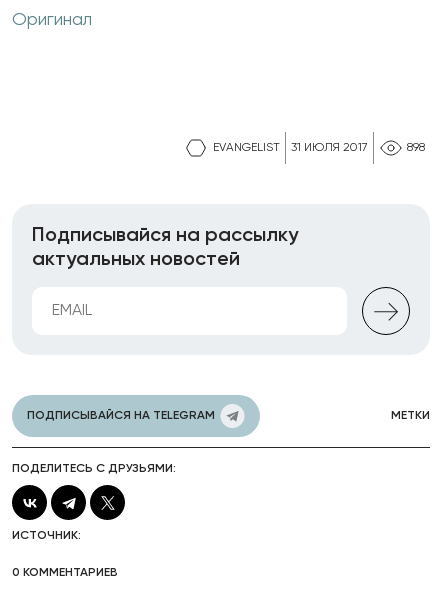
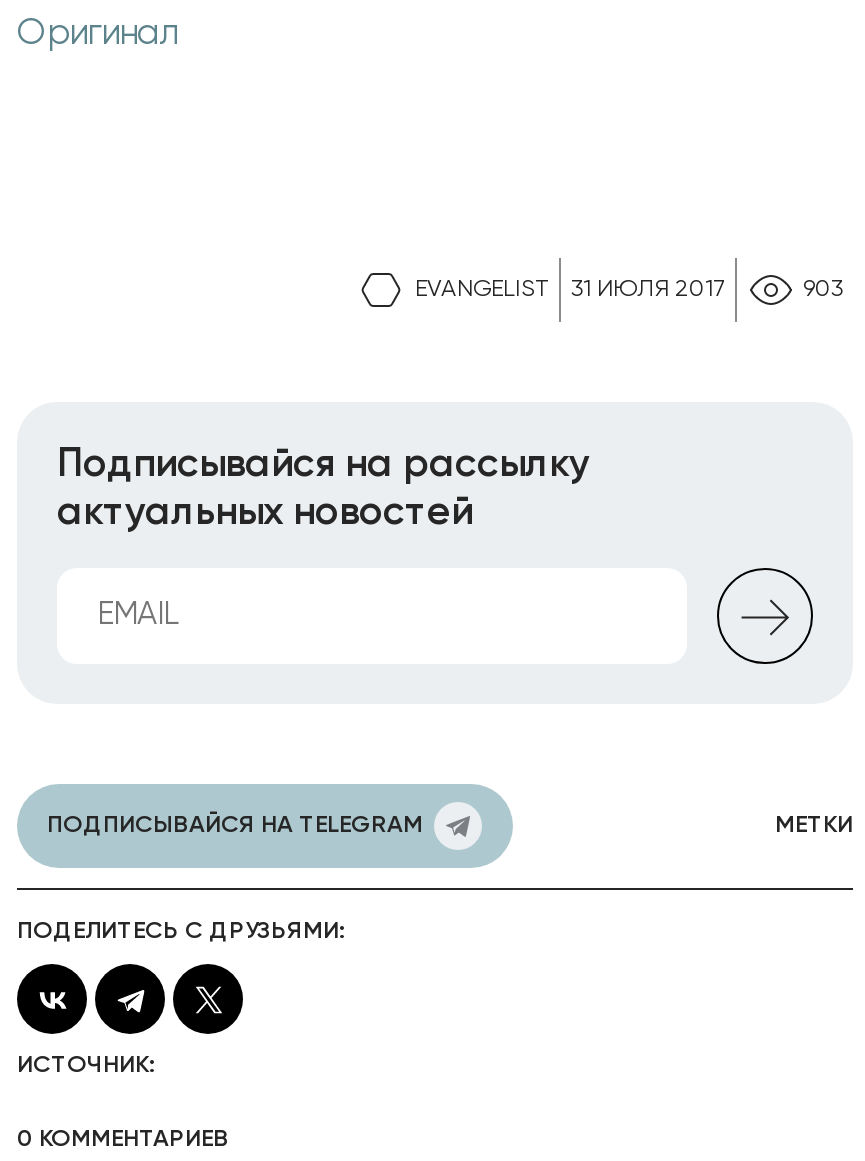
- 898
+ 903
